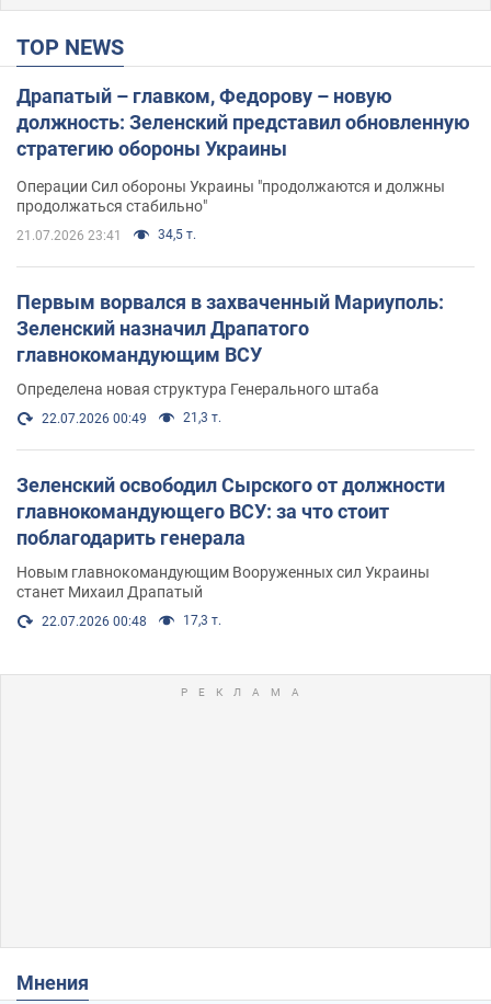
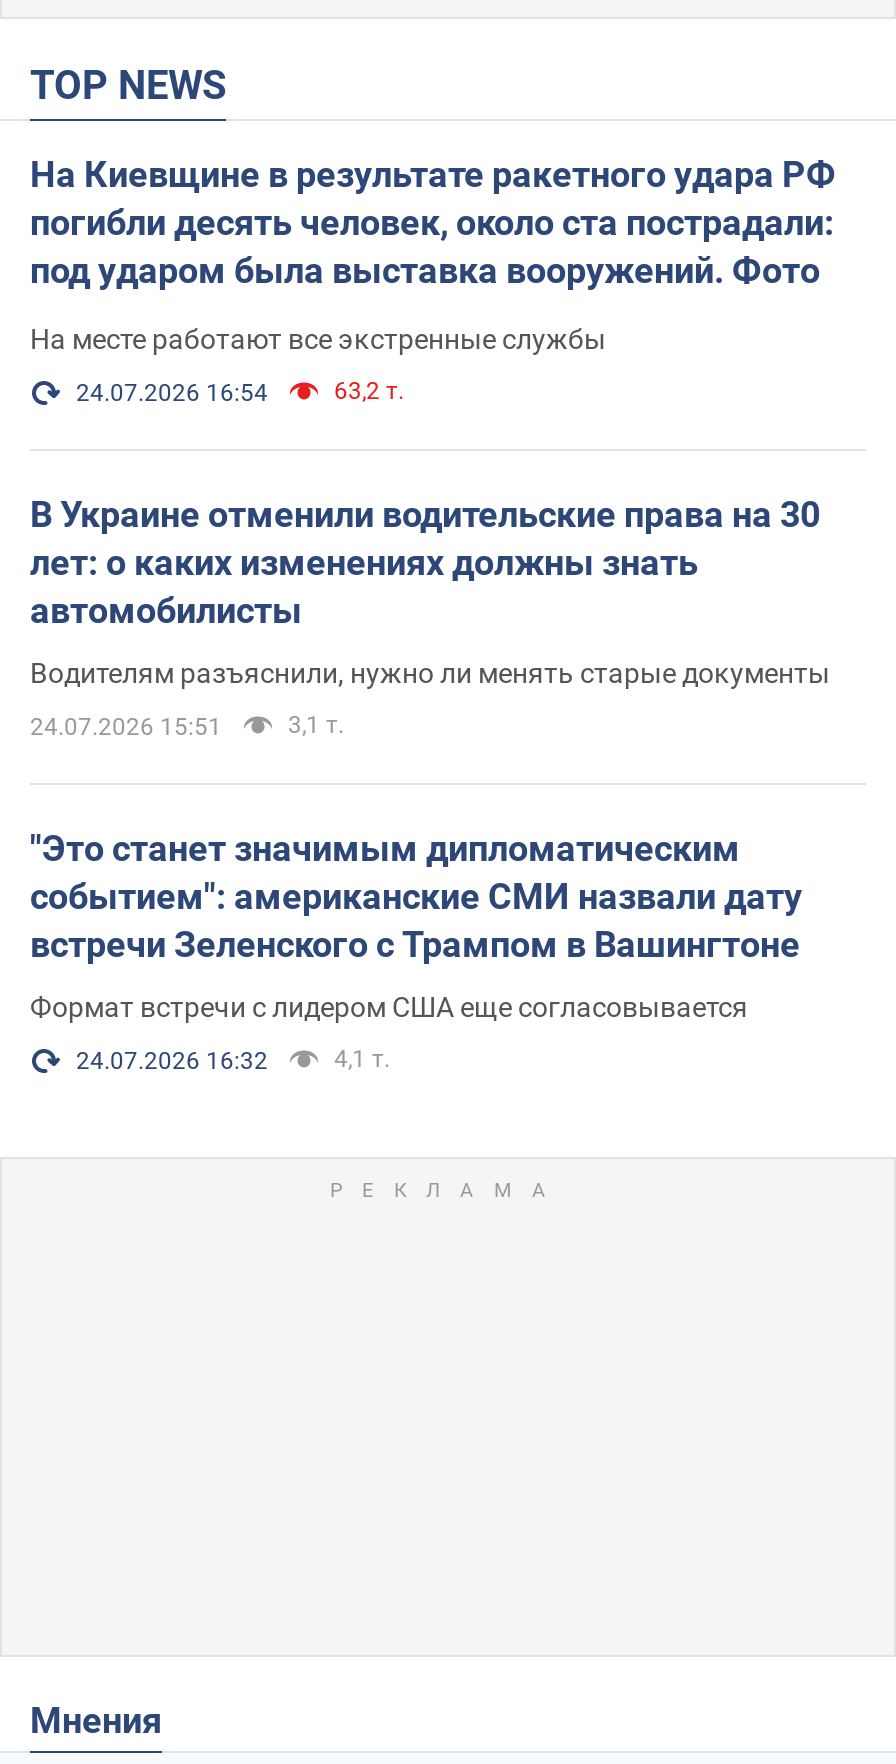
- Драпатый – главком, Федорову – новую
- должность: Зеленский представил обновленную
- стратегию обороны Украины
+ На Киевщине в результате ракетного удара РФ
+ погибли десять человек, около ста пострадали:
+ под ударом была выставка вооружений. Фото

- Операции Сил обороны Украины "продолжаются и должны
- продолжаться стабильно"
+ На месте работают все экстренные службы

- 21.07.2026 23:41
- 34,5 т.
+ 24.07.2026 16:54
+ 63,2 т.

- Первым ворвался в захваченный Мариуполь:
- Зеленский назначил Драпатого
- главнокомандующим ВСУ
+ В Украине отменили водительские права на 30
+ лет: о каких изменениях должны знать
+ автомобилисты

- Определена новая структура Генерального штаба
+ Водителям разъяснили, нужно ли менять старые документы

- 22.07.2026 00:49
- 21,3 т.
+ 24.07.2026 15:51
+ 3,1 т.

- Зеленский освободил Сырского от должности
- главнокомандующего ВСУ: за что стоит
- поблагодарить генерала
+ "Это станет значимым дипломатическим
+ событием": американские СМИ назвали дату
+ встречи Зеленского с Трампом в Вашингтоне

- Новым главнокомандующим Вооруженных сил Украины
- станет Михаил Драпатый
+ Формат встречи с лидером США еще согласовывается

- 22.07.2026 00:48
- 17,3 т.
+ 24.07.2026 16:32
+ 4,1 т.
